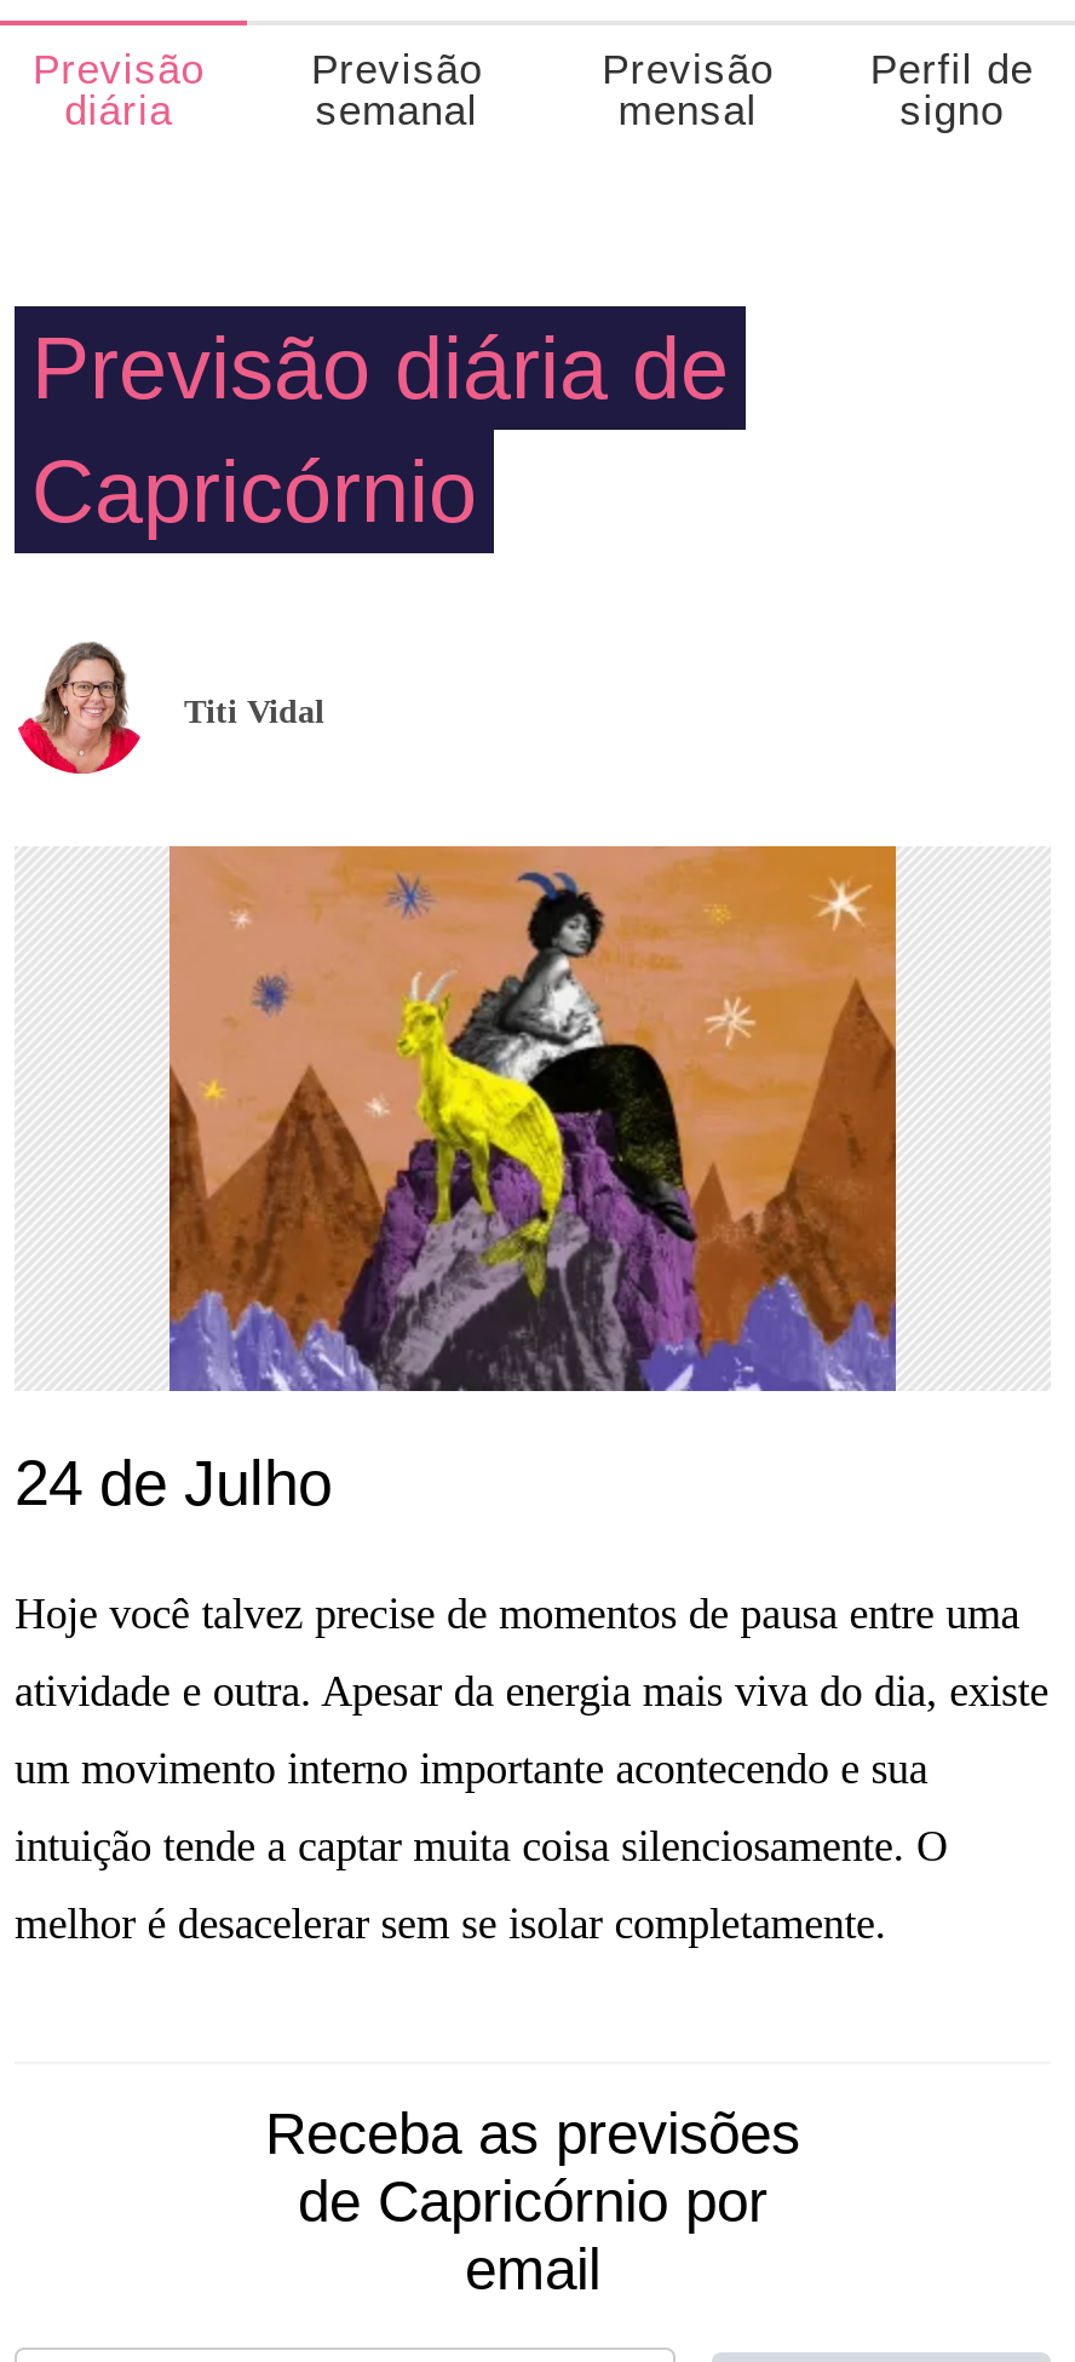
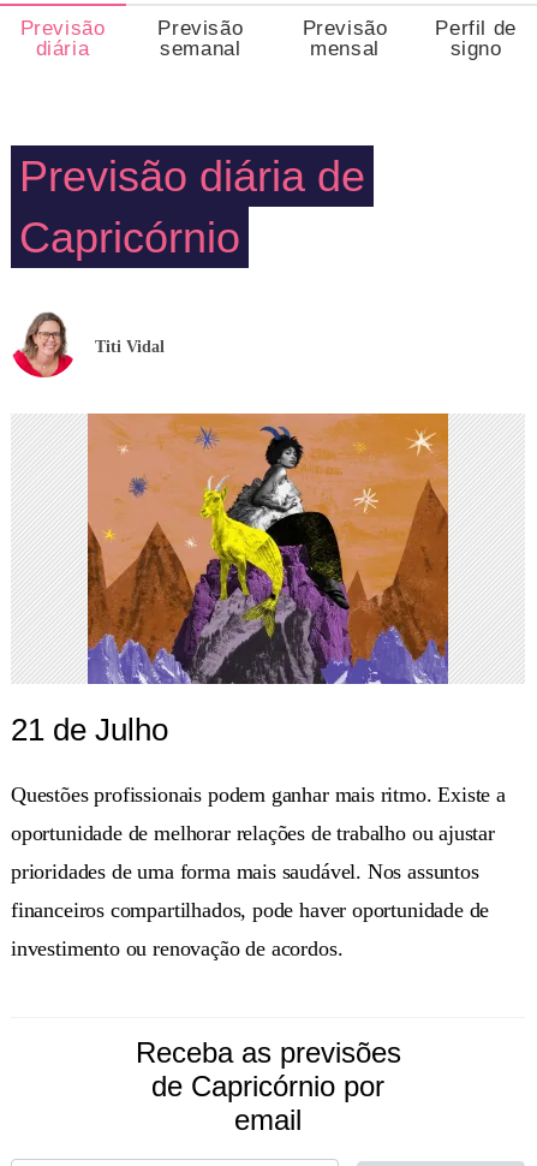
- 24 de Julho
+ 21 de Julho

- Hoje você talvez precise de momentos de pausa entre uma
+ Questões profissionais podem ganhar mais ritmo. Existe a

- atividade e outra. Apesar da energia mais viva do dia, existe
+ oportunidade de melhorar relações de trabalho ou ajustar

- um movimento interno importante acontecendo e sua
+ prioridades de uma forma mais saudável. Nos assuntos

- intuição tende a captar muita coisa silenciosamente. O
+ financeiros compartilhados, pode haver oportunidade de

- melhor é desacelerar sem se isolar completamente.
+ investimento ou renovação de acordos.
